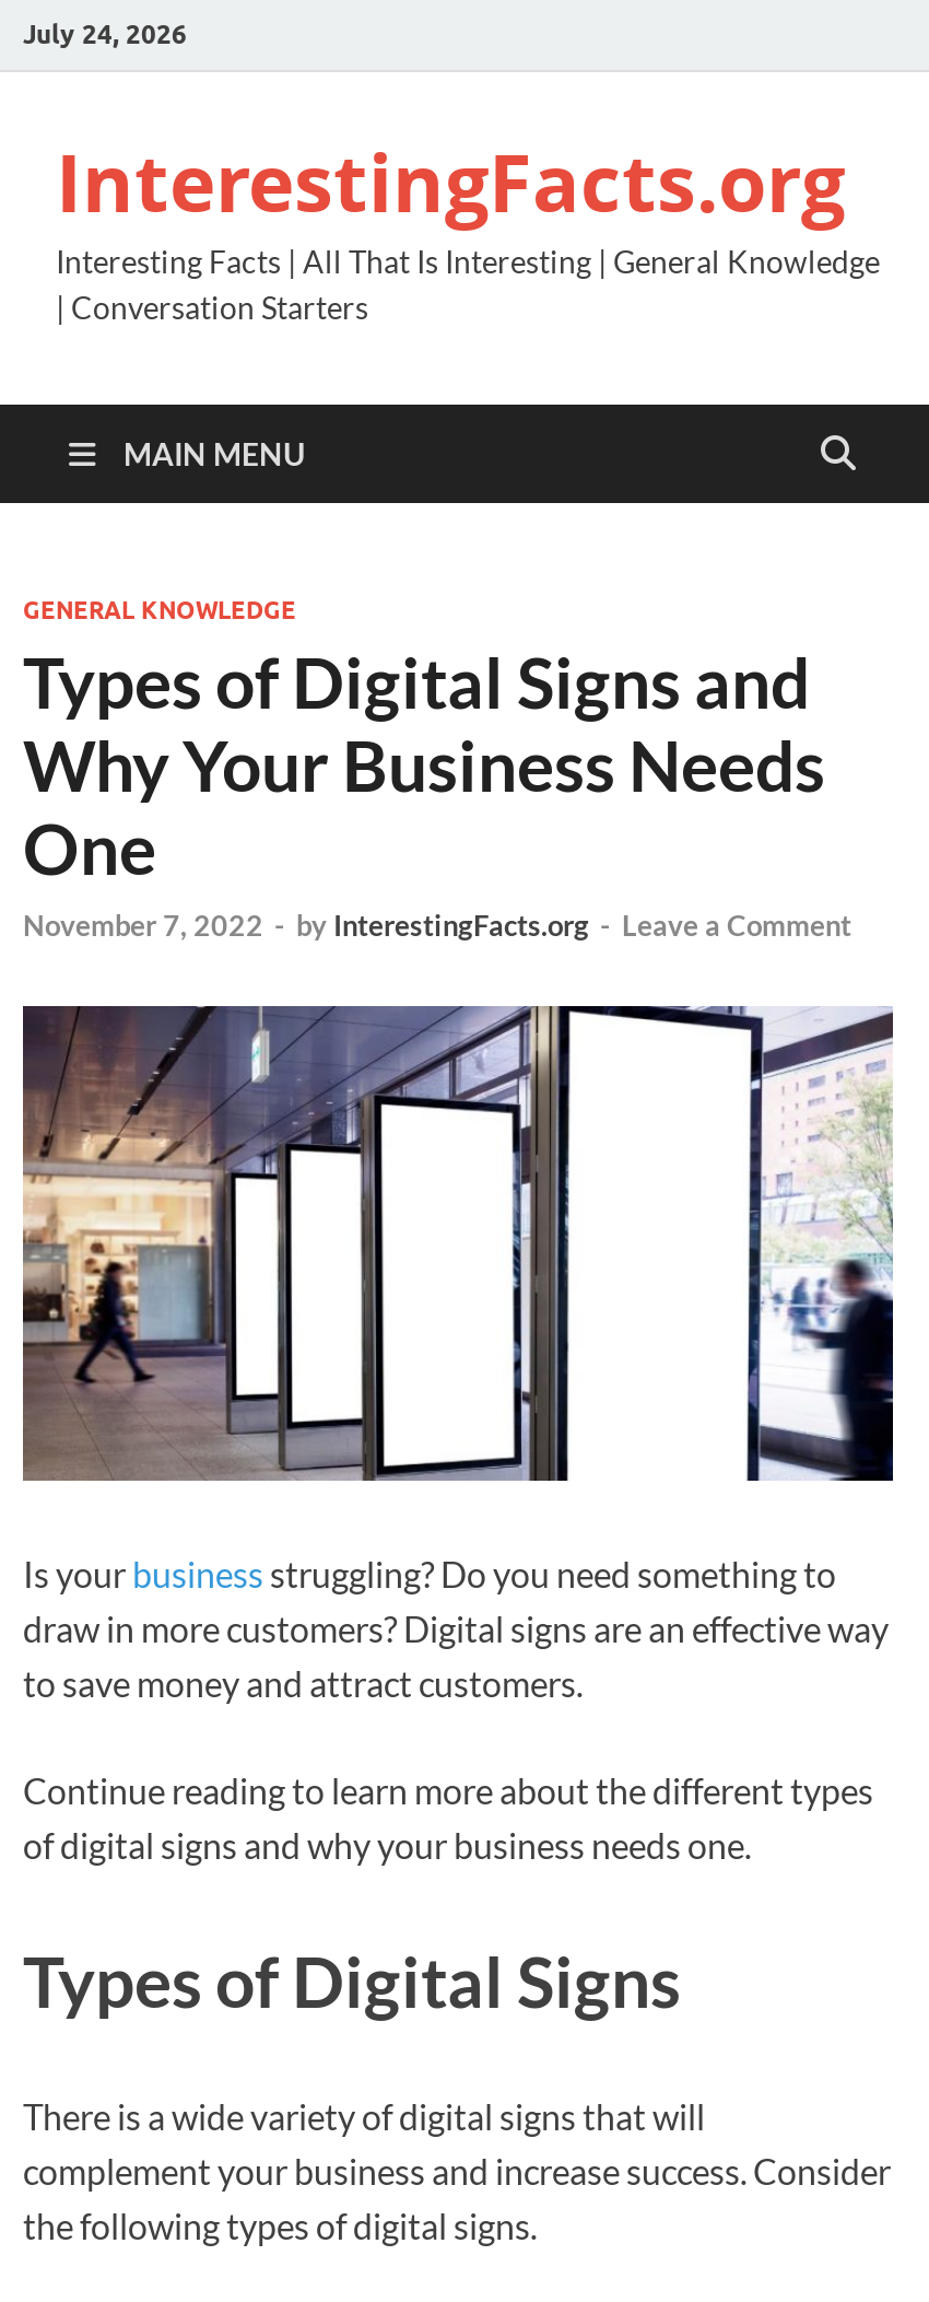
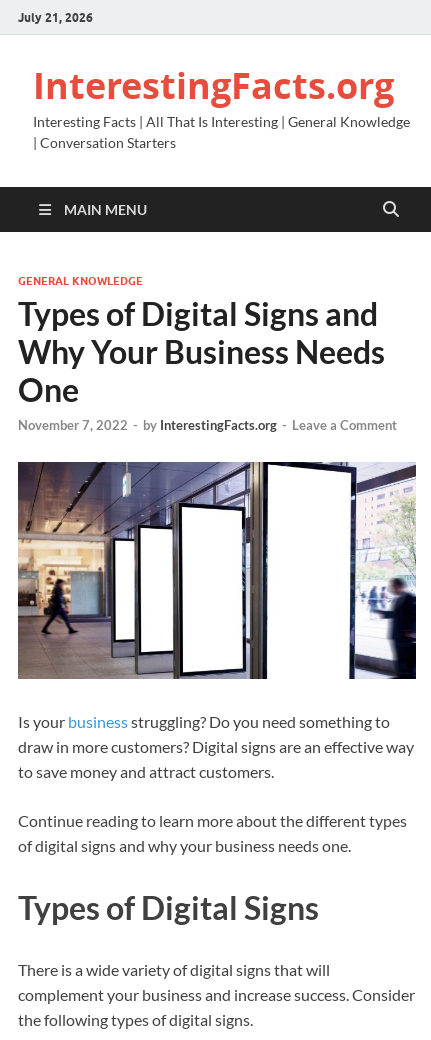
- July 24, 2026
+ July 21, 2026
